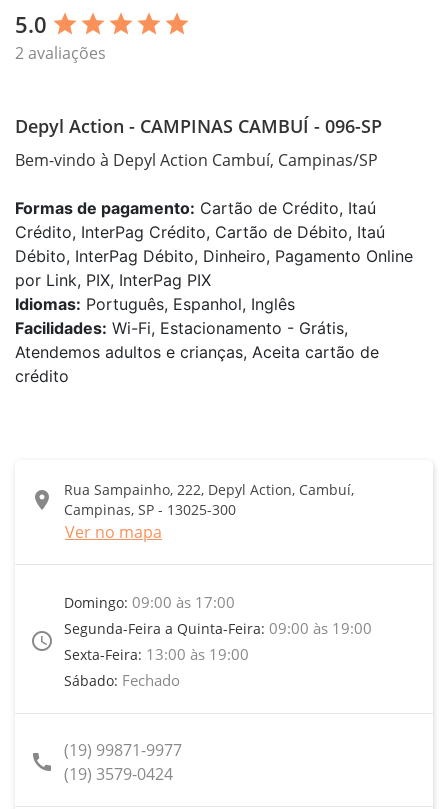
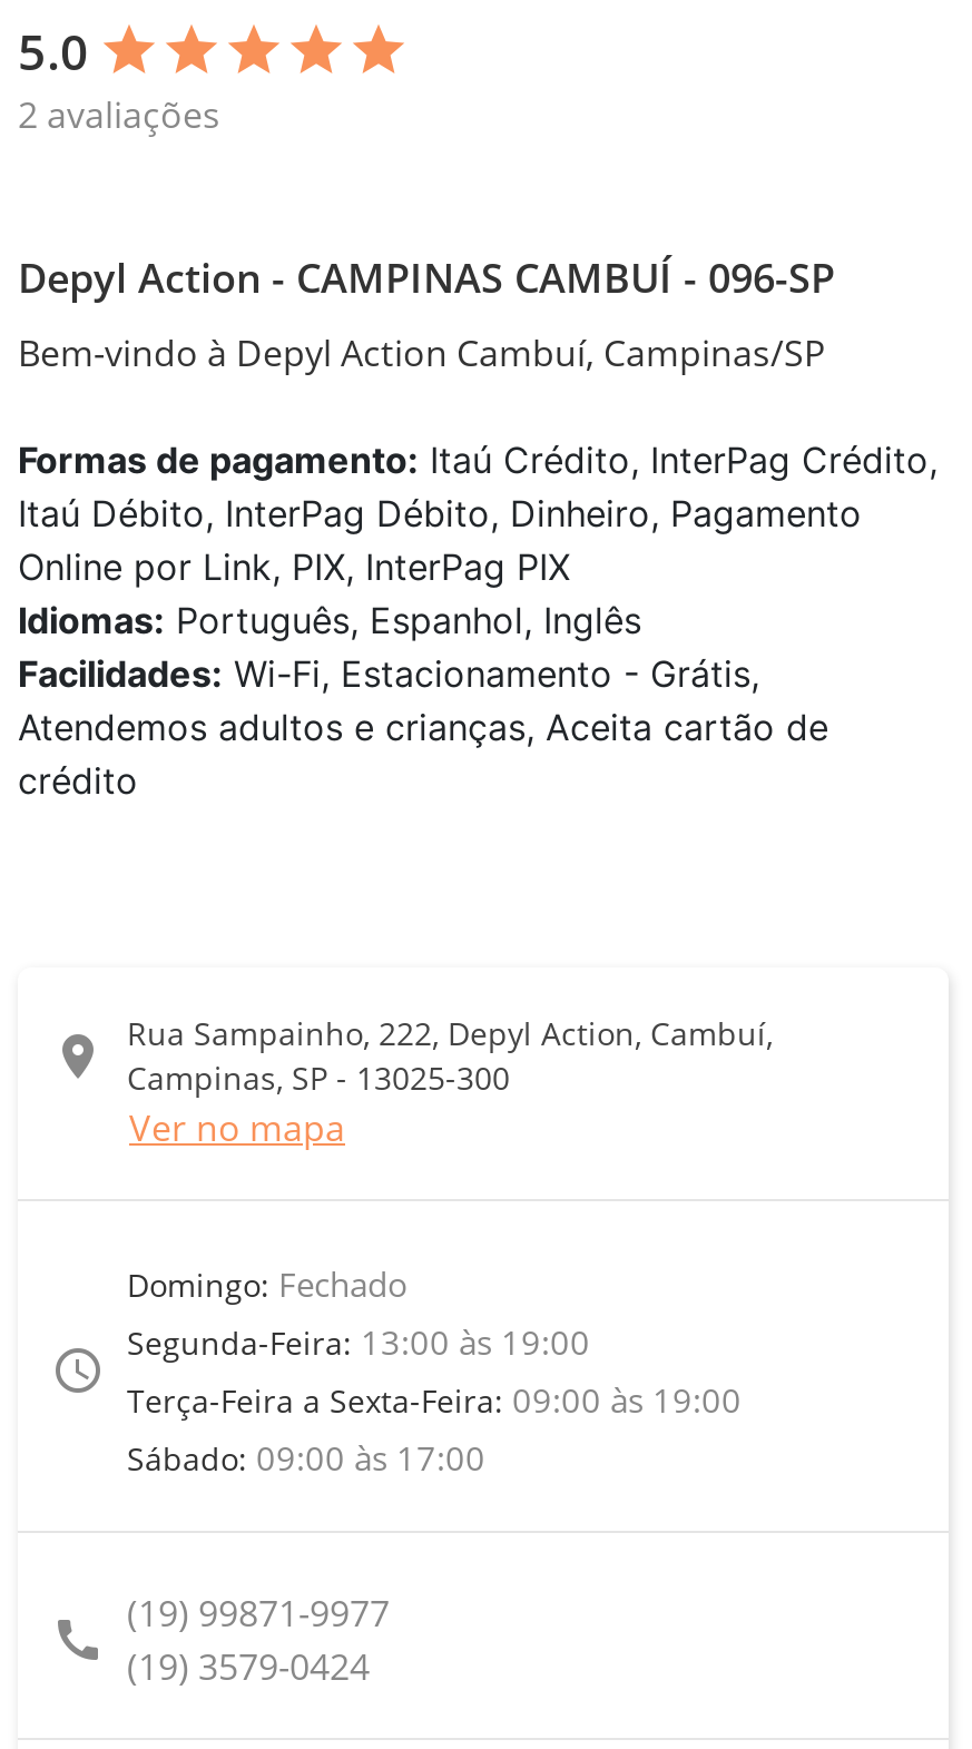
- Formas de pagamento: Cartão de Crédito, Itaú
- Crédito, InterPag Crédito, Cartão de Débito, Itaú
- Débito, InterPag Débito, Dinheiro, Pagamento Online
- por Link, PIX, InterPag PIX
+ Formas de pagamento: Itaú Crédito, InterPag Crédito,
+ Itaú Débito, InterPag Débito, Dinheiro, Pagamento
+ Online por Link, PIX, InterPag PIX

- Domingo: 09:00 às 17:00
- Segunda-Feira a Quinta-Feira: 09:00 às 19:00
- Sexta-Feira: 13:00 às 19:00
- Sábado: Fechado
+ Domingo: Fechado
+ Segunda-Feira: 13:00 às 19:00
+ Terça-Feira a Sexta-Feira: 09:00 às 19:00
+ Sábado: 09:00 às 17:00
